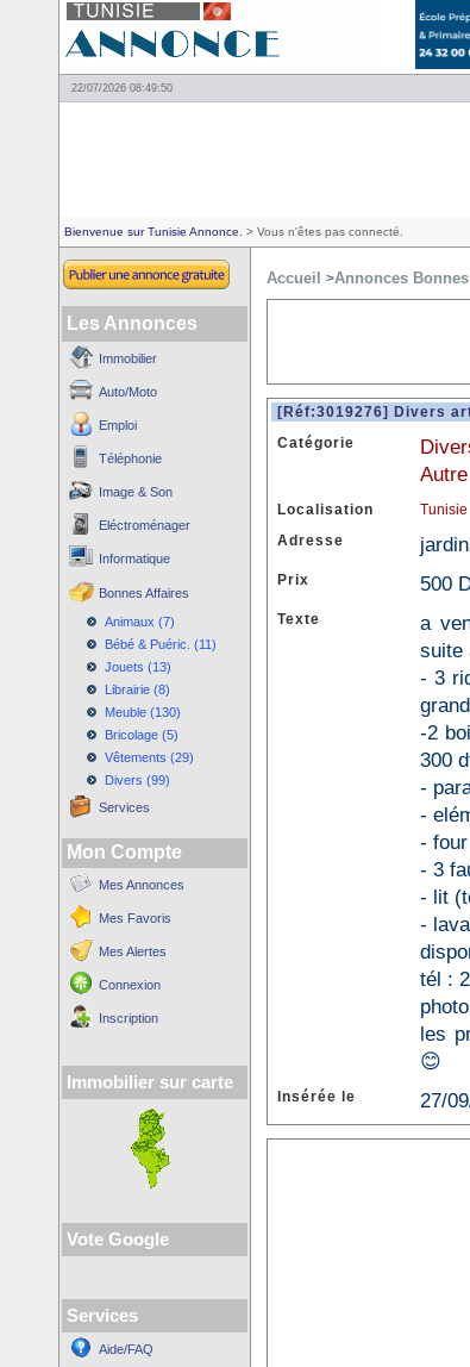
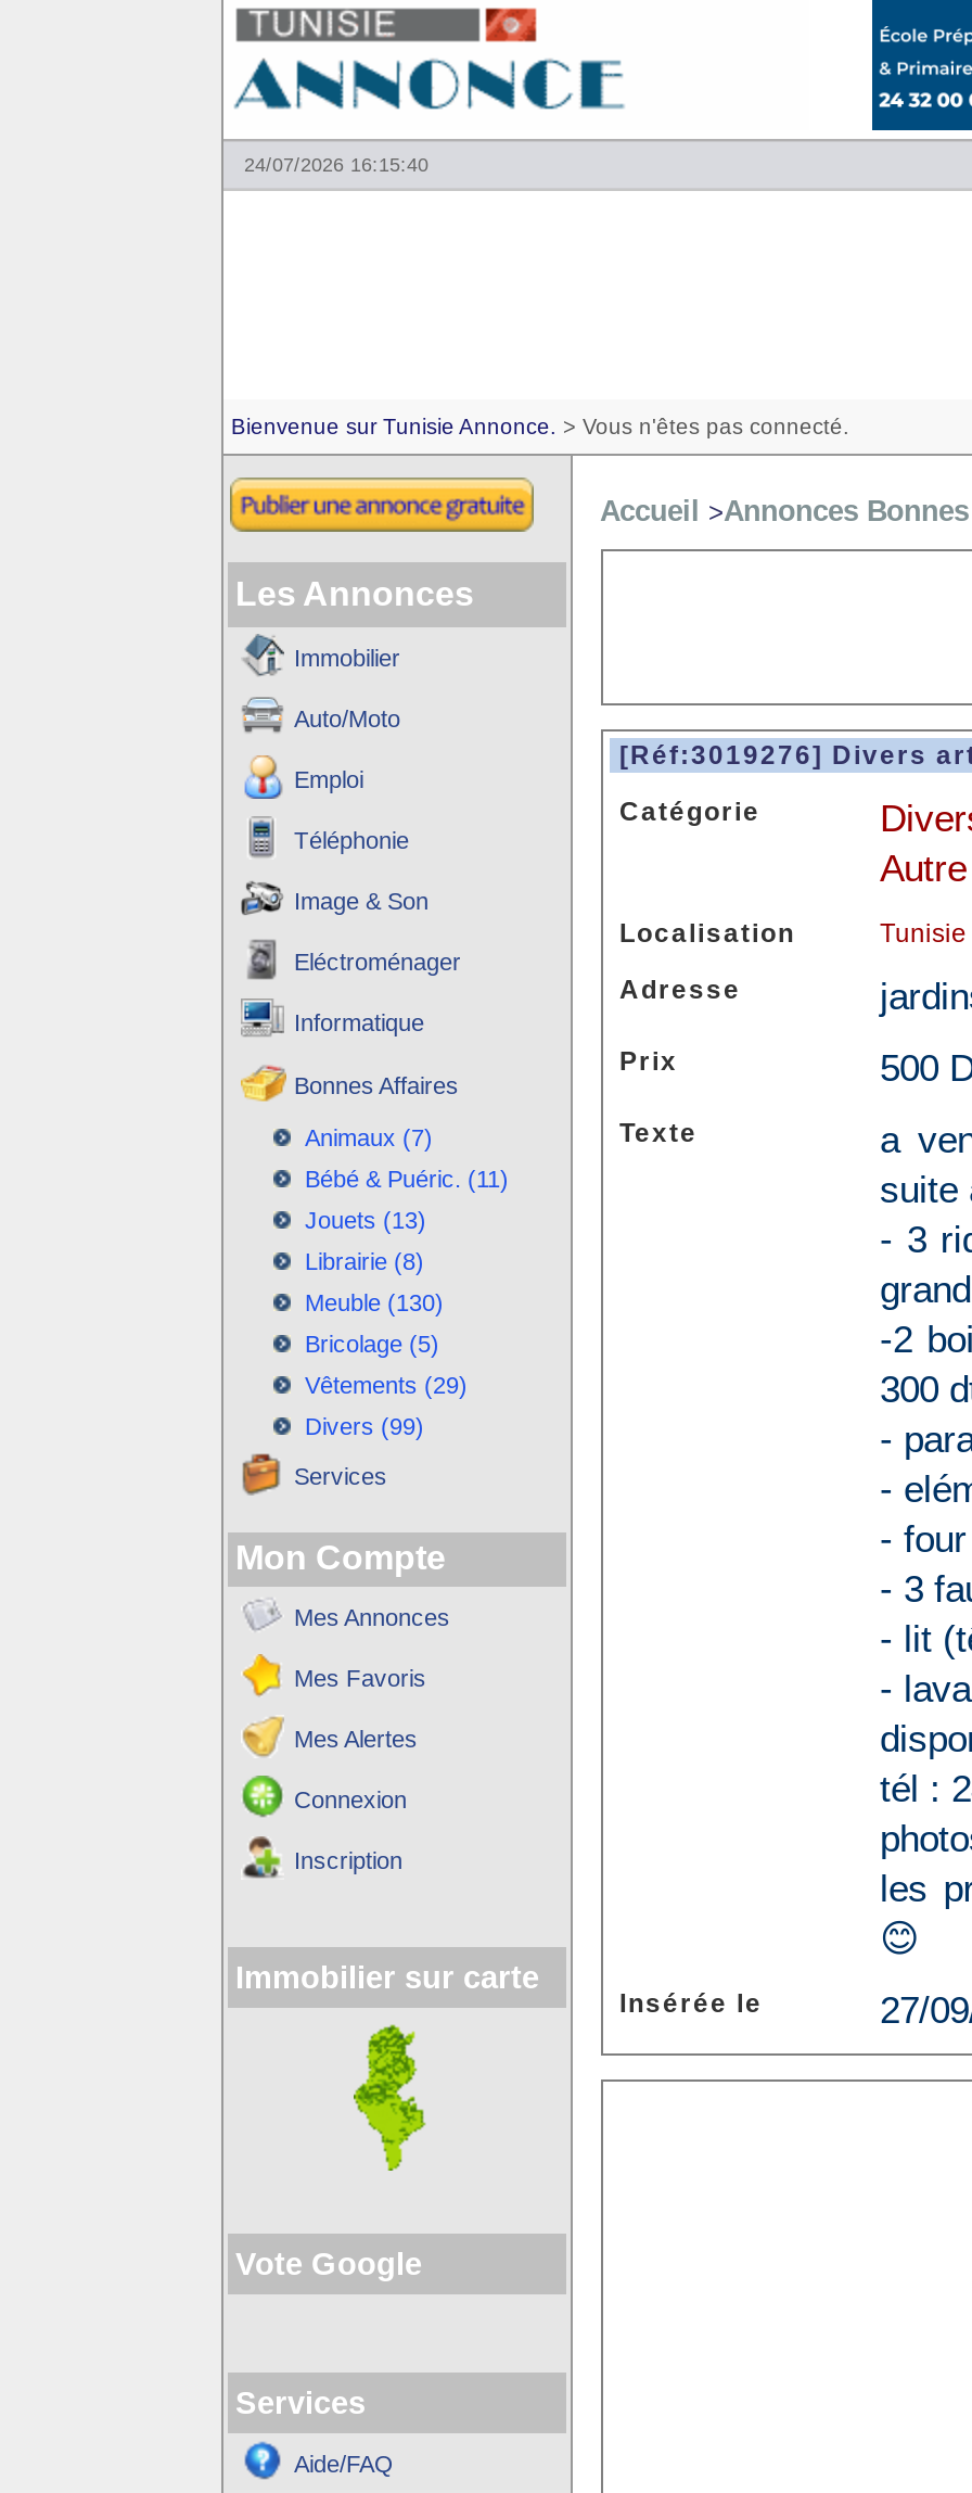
- 22/07/2026 08:49:50
+ 24/07/2026 16:15:40
